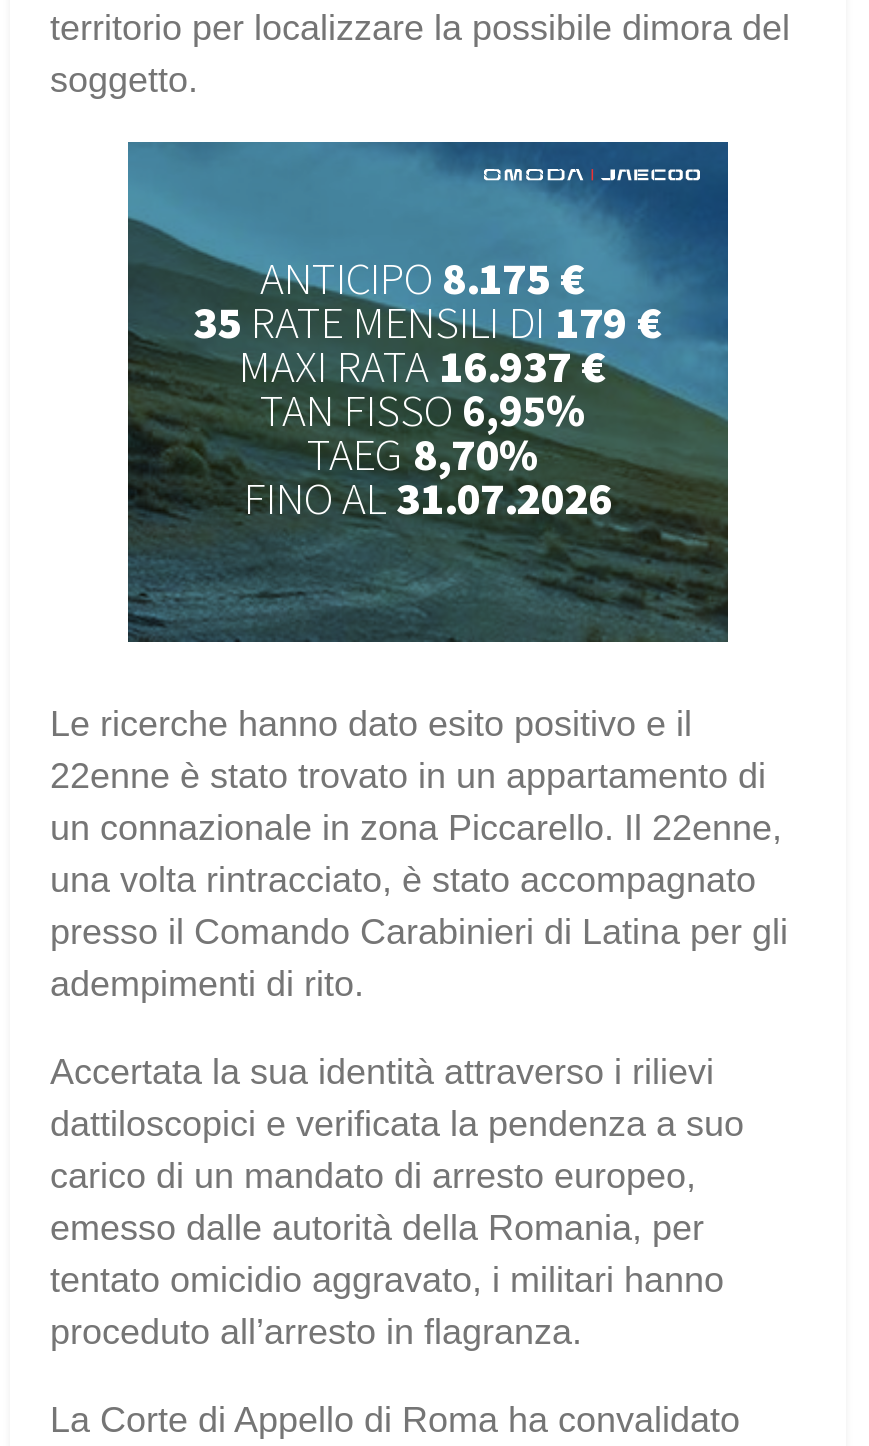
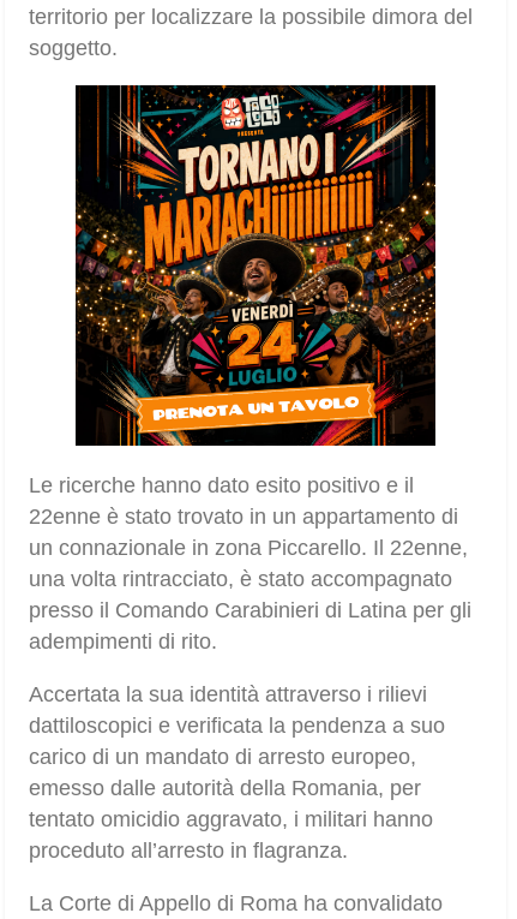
- [image]
+ [image]
